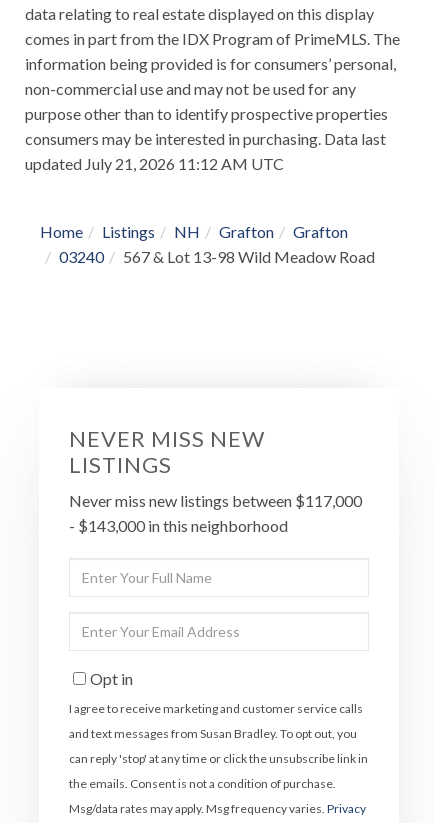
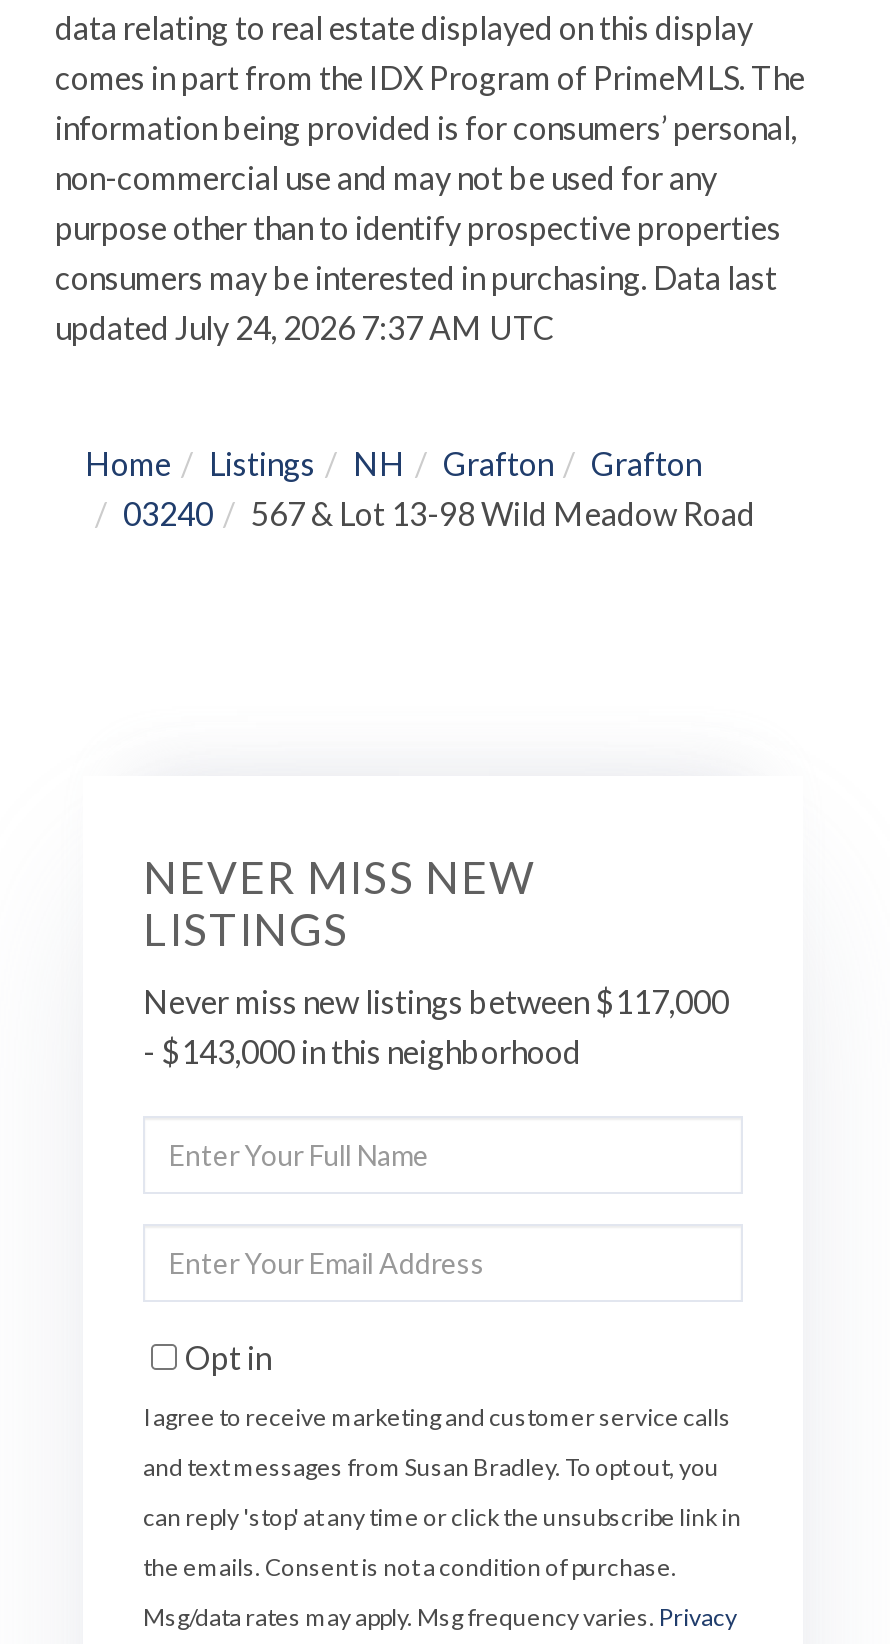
- updated July 21, 2026 11:12 AM UTC
+ updated July 24, 2026 7:37 AM UTC
